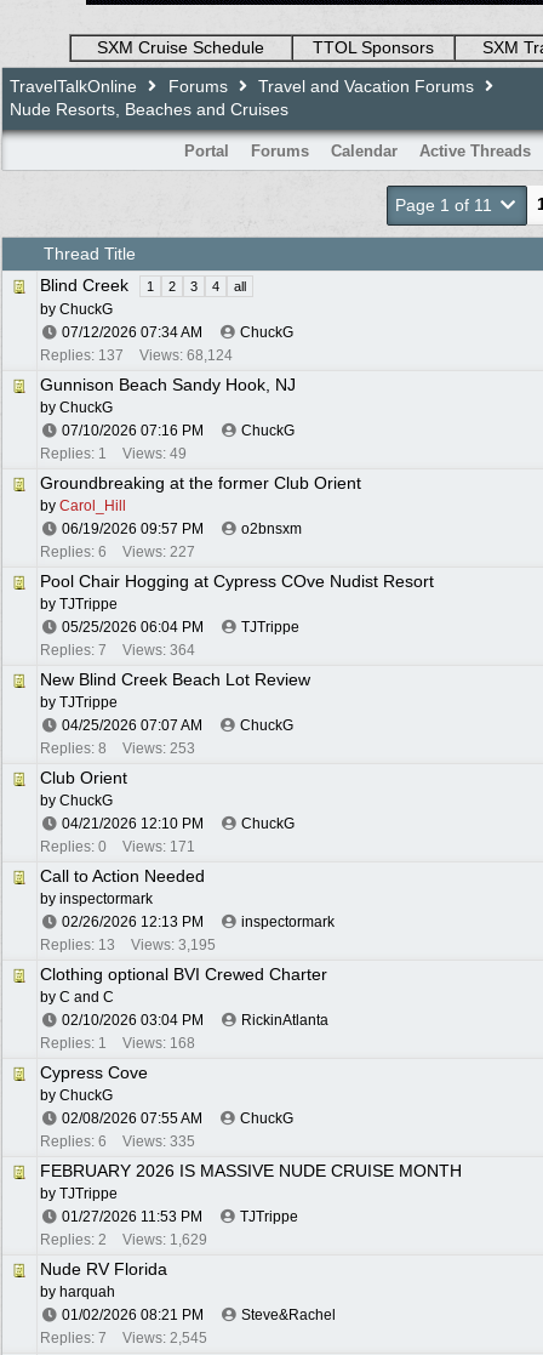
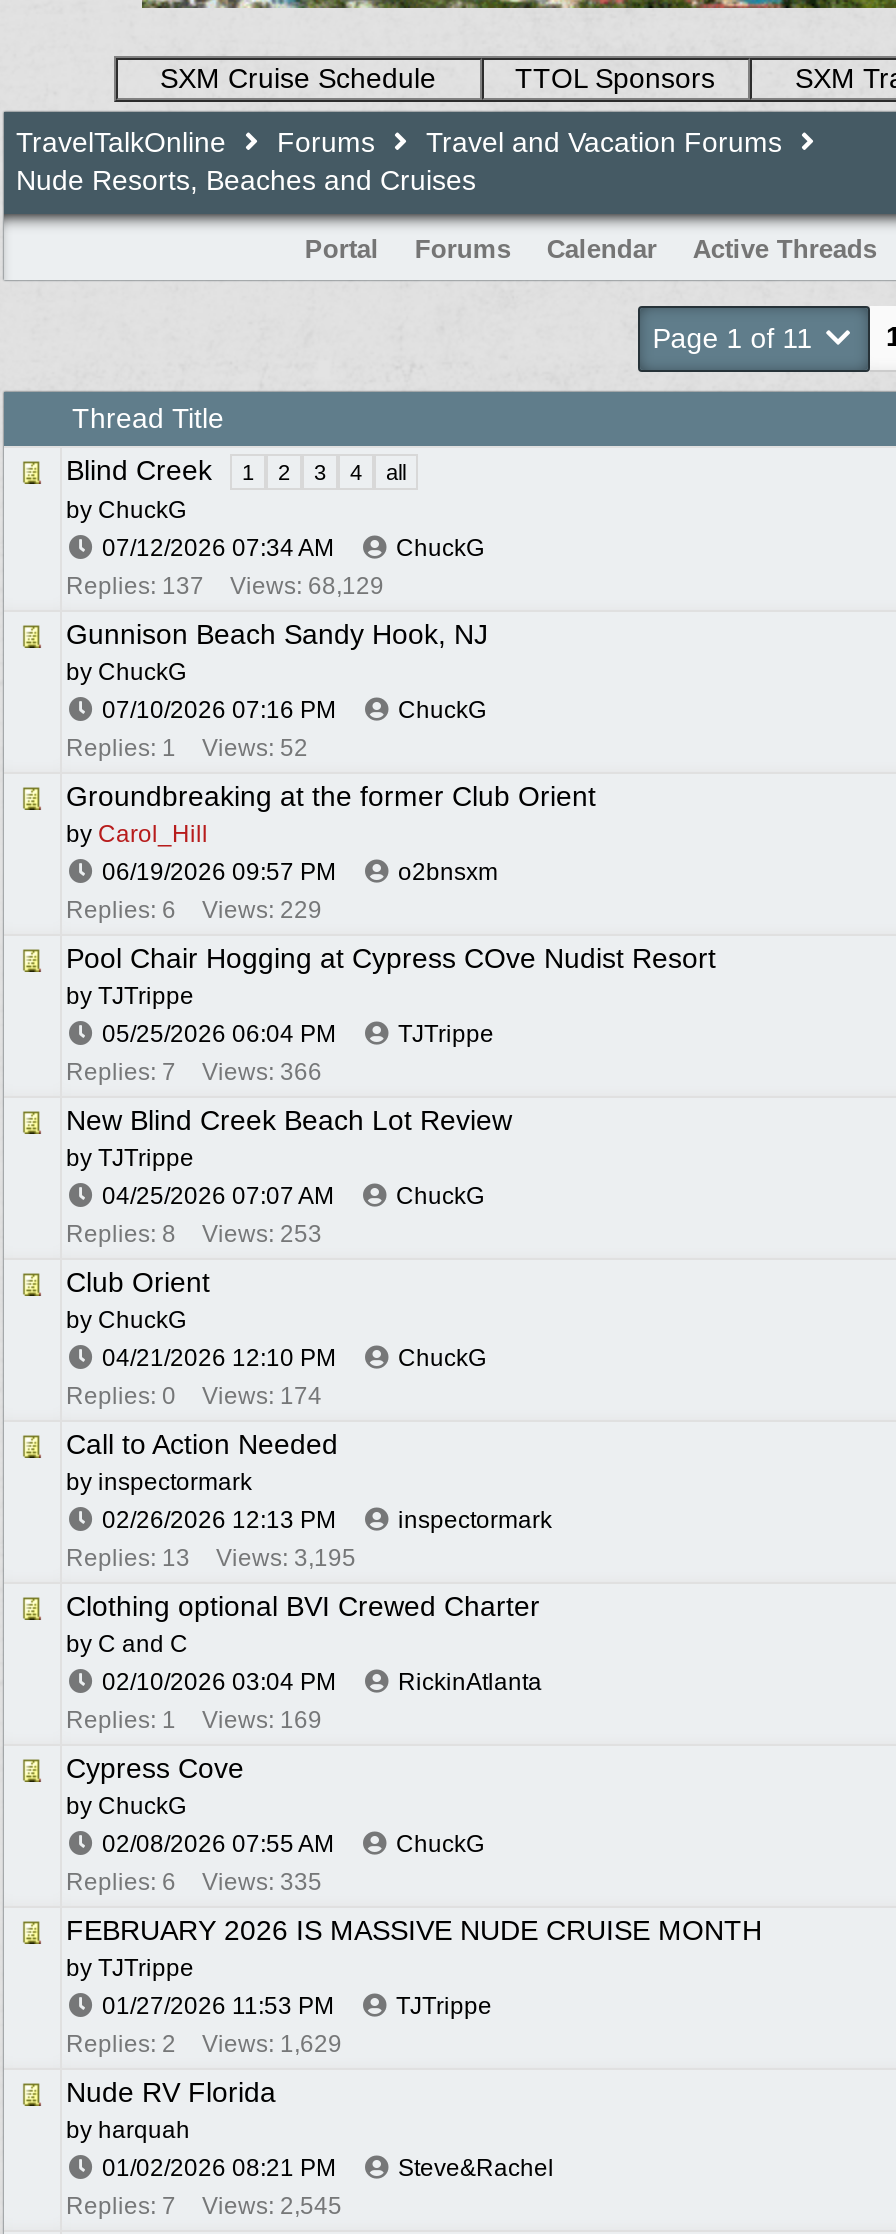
- Replies: 137 Views: 68,124
+ Replies: 137 Views: 68,129

- Replies: 1 Views: 49
+ Replies: 1 Views: 52

- Replies: 6 Views: 227
+ Replies: 6 Views: 229

- Replies: 7 Views: 364
+ Replies: 7 Views: 366

- Replies: 0 Views: 171
+ Replies: 0 Views: 174

- Replies: 1 Views: 168
+ Replies: 1 Views: 169
